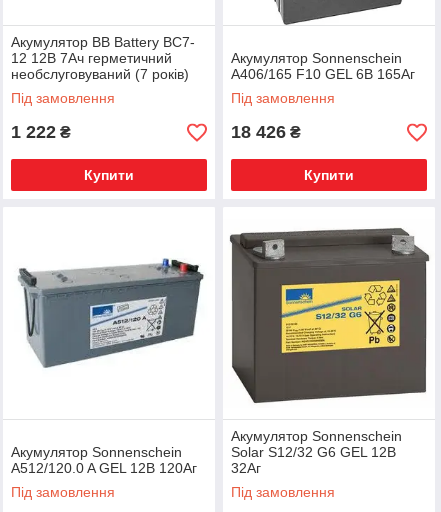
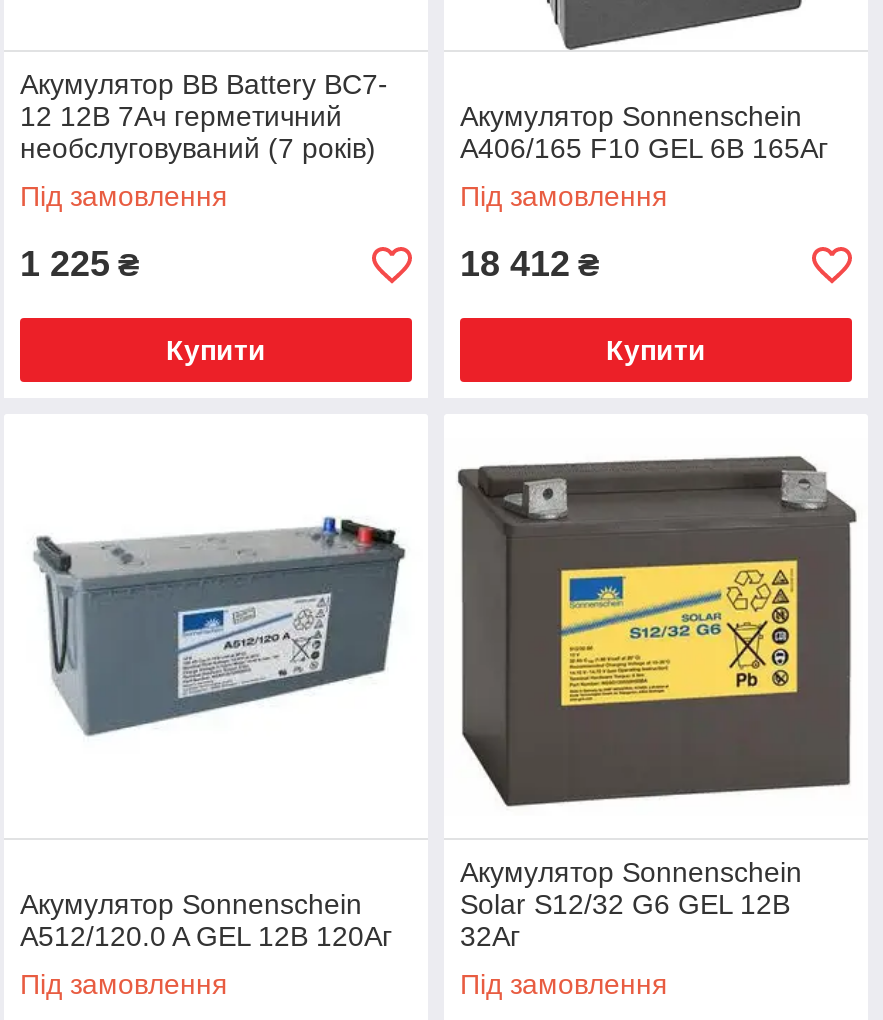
- 1 222 ₴
+ 1 225 ₴

- 18 426 ₴
+ 18 412 ₴
